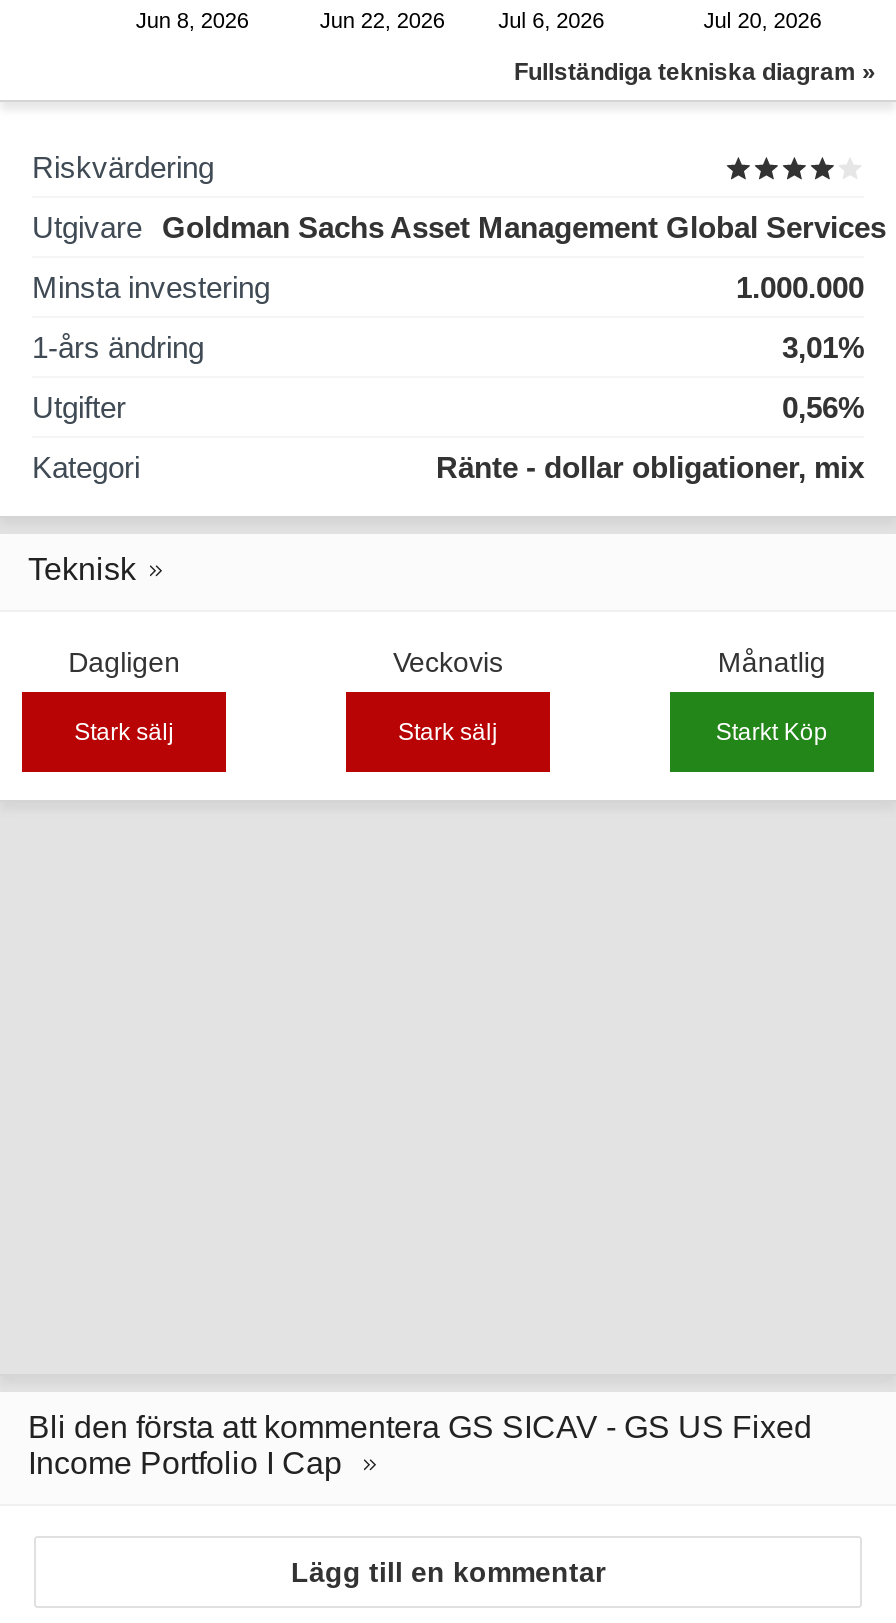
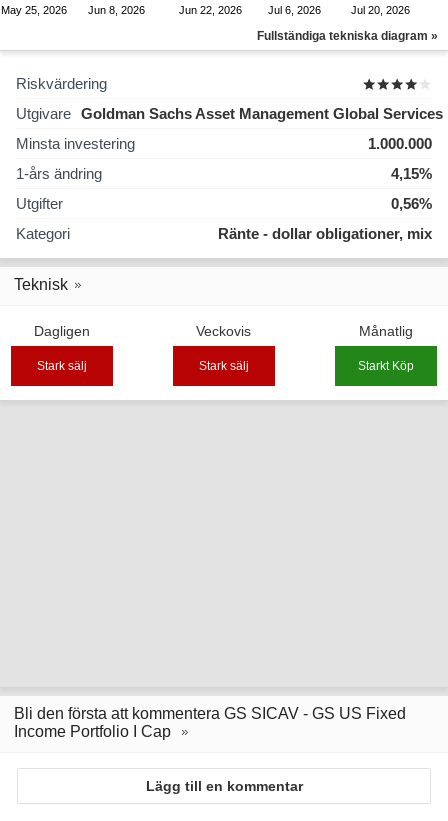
+ May 25, 2026

- 3,01%
+ 4,15%
